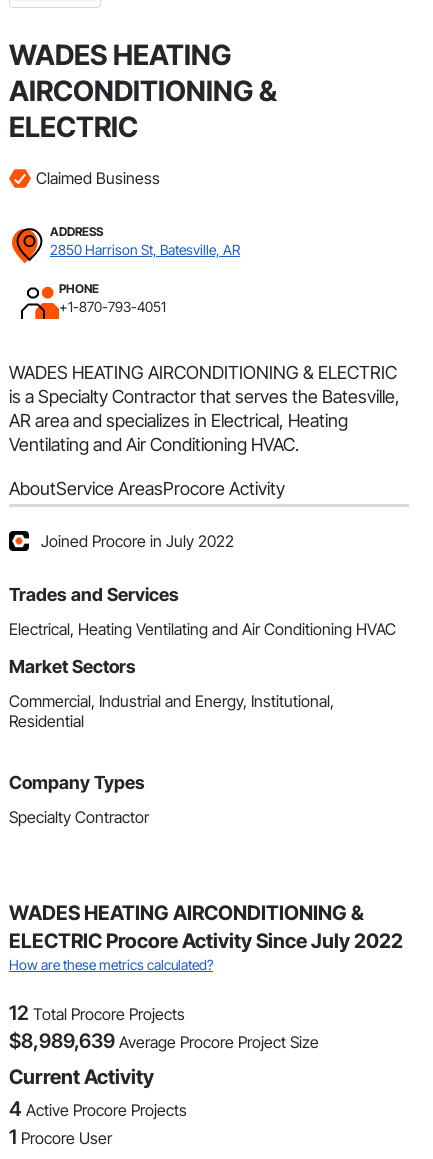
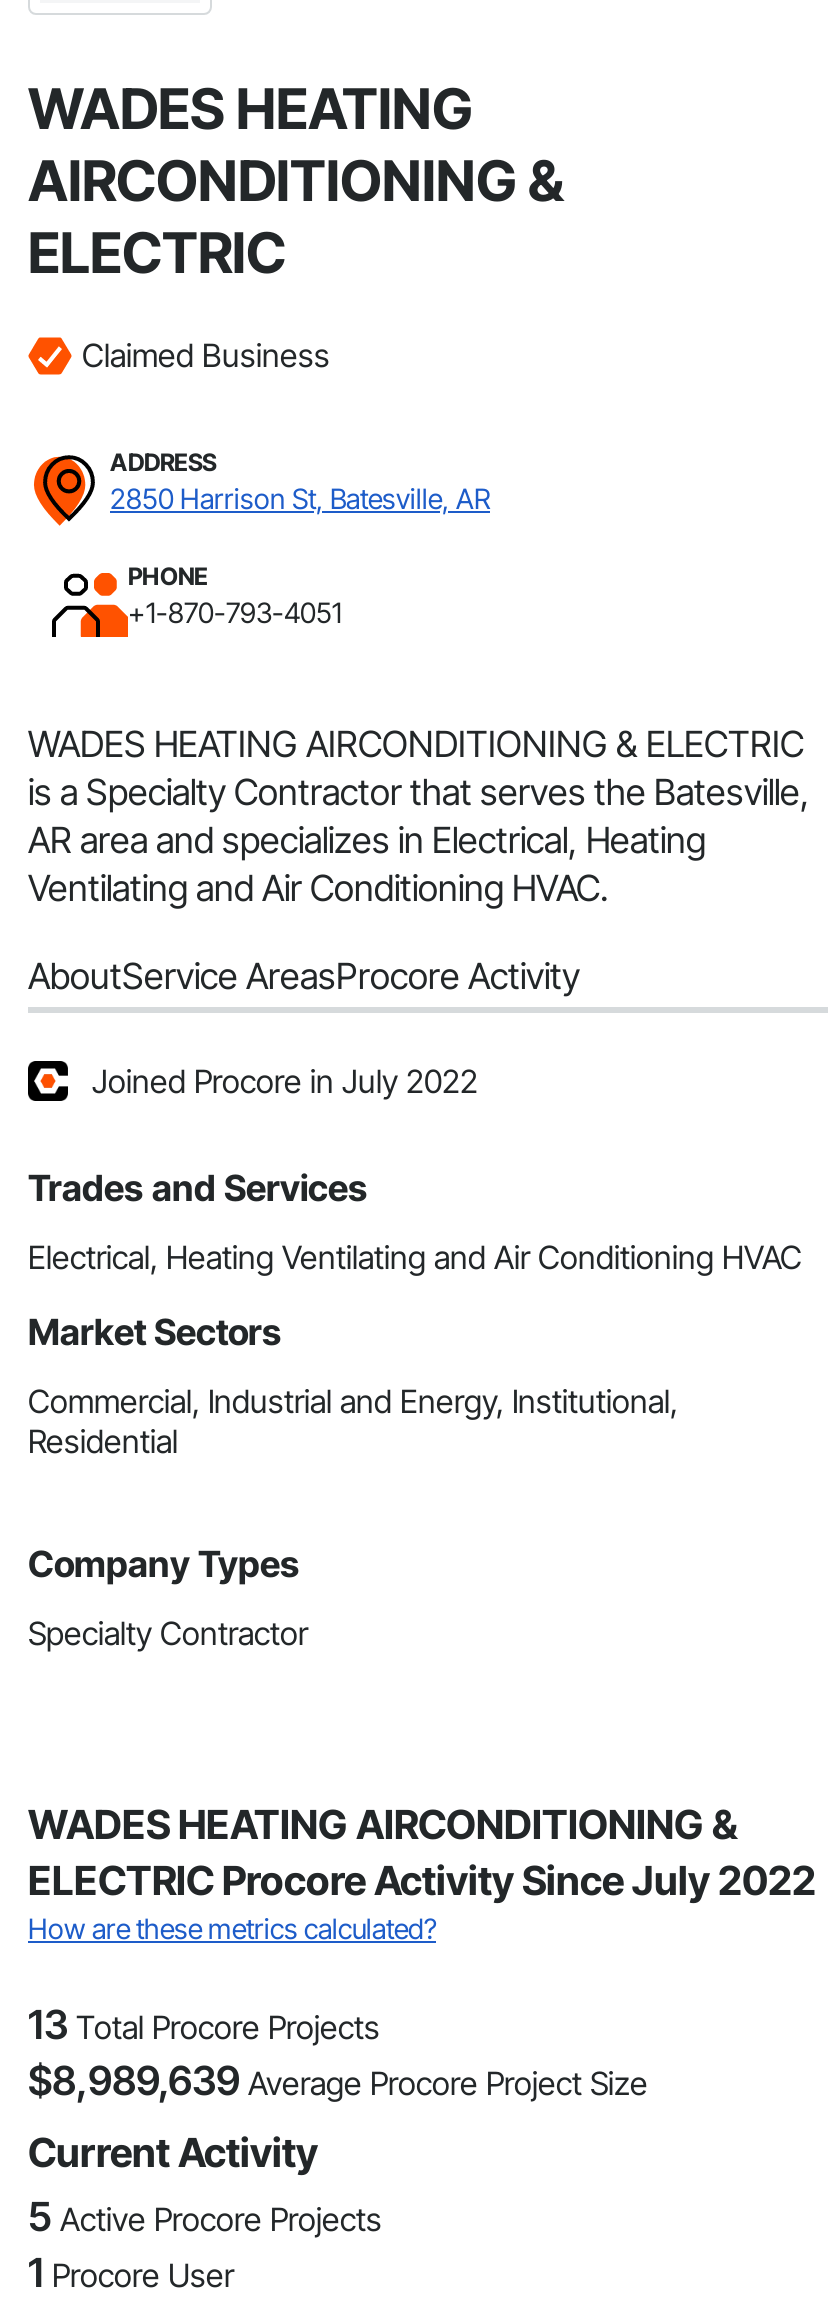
- 12 Total Procore Projects
+ 13 Total Procore Projects

- 4 Active Procore Projects
+ 5 Active Procore Projects
